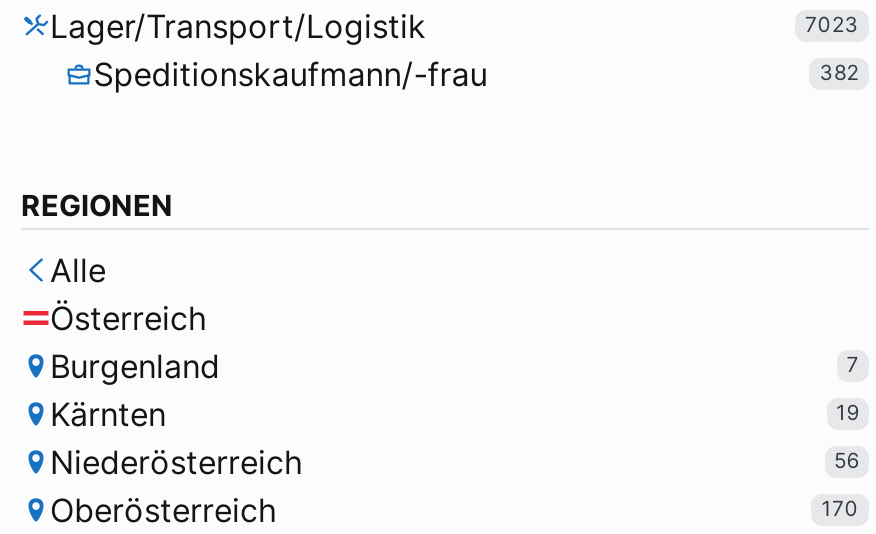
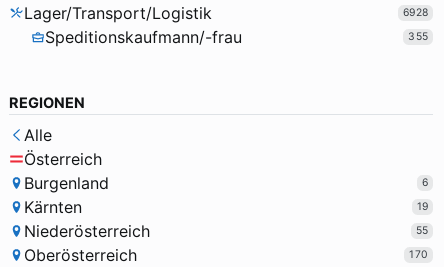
- 7023
+ 6928

- 382
+ 355

- 7
+ 6

- 56
+ 55
